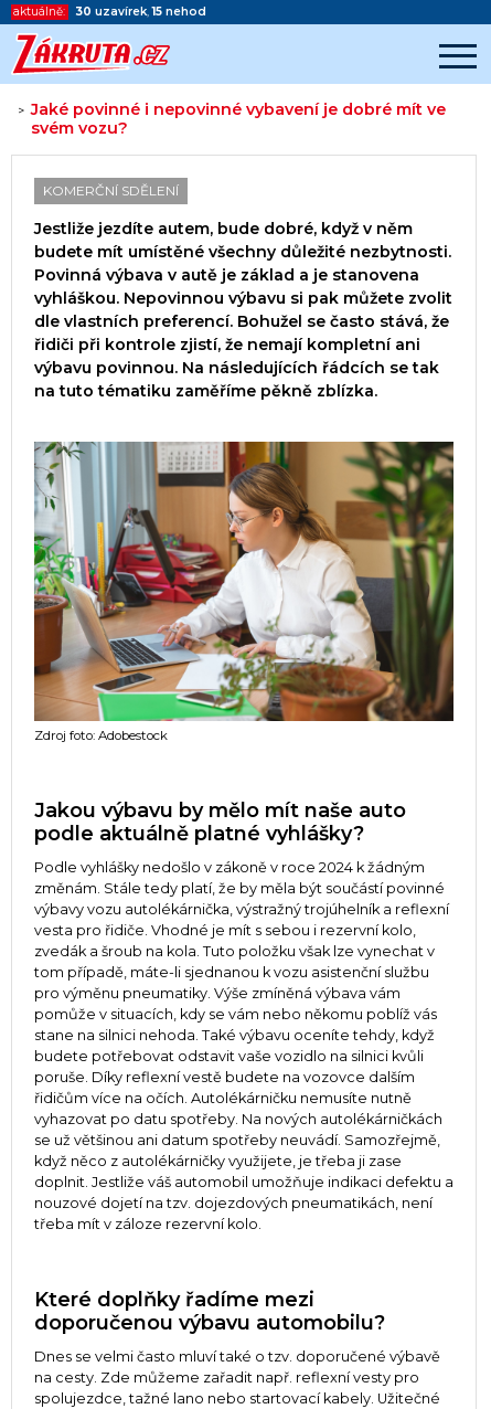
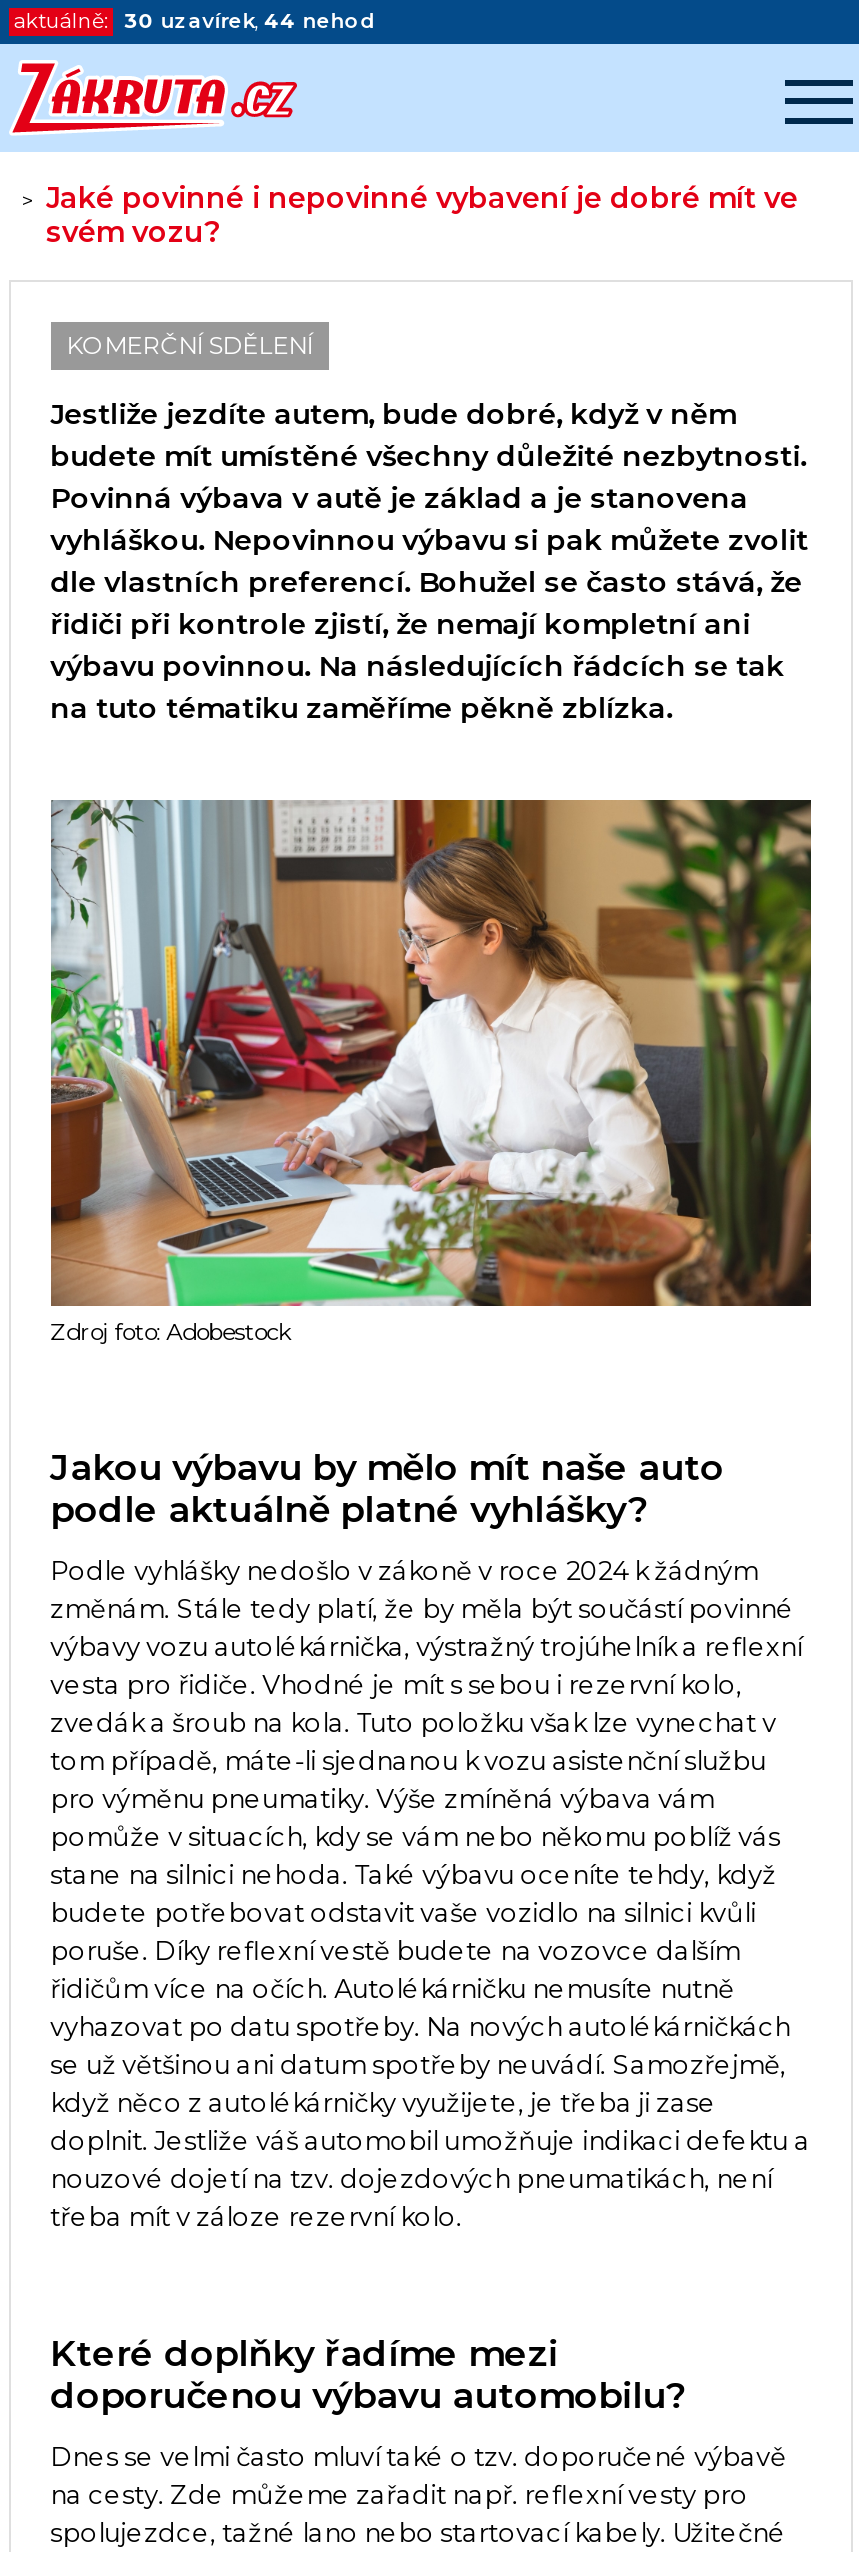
- 30 uzavírek, 15 nehod
+ 30 uzavírek, 44 nehod
